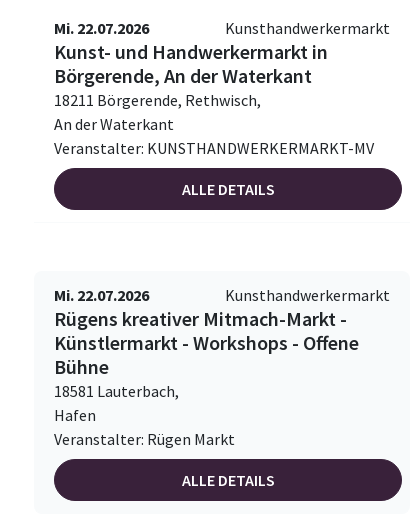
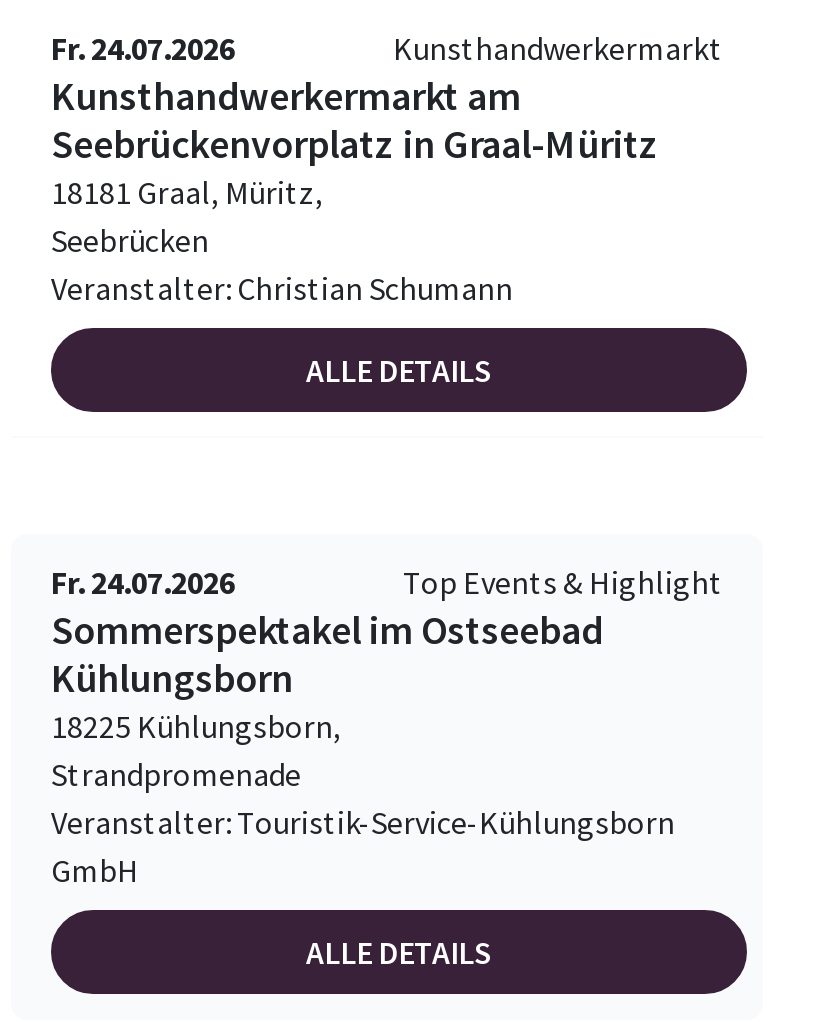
- Mi. 22.07.2026
+ Fr. 24.07.2026

- Kunst- und Handwerkermarkt in
- Börgerende, An der Waterkant
- 18211 Börgerende, Rethwisch,
- An der Waterkant
- Veranstalter: KUNSTHANDWERKERMARKT-MV
+ Kunsthandwerkermarkt am
+ Seebrückenvorplatz in Graal-Müritz
+ 18181 Graal, Müritz,
+ Seebrücken
+ Veranstalter: Christian Schumann

- Mi. 22.07.2026
- Kunsthandwerkermarkt
- Rügens kreativer Mitmach-Markt -
- Künstlermarkt - Workshops - Offene
- Bühne
- 18581 Lauterbach,
- Hafen
- Veranstalter: Rügen Markt
+ Fr. 24.07.2026
+ Top Events & Highlight
+ Sommerspektakel im Ostseebad
+ Kühlungsborn
+ 18225 Kühlungsborn,
+ Strandpromenade
+ Veranstalter: Touristik-Service-Kühlungsborn
+ GmbH
